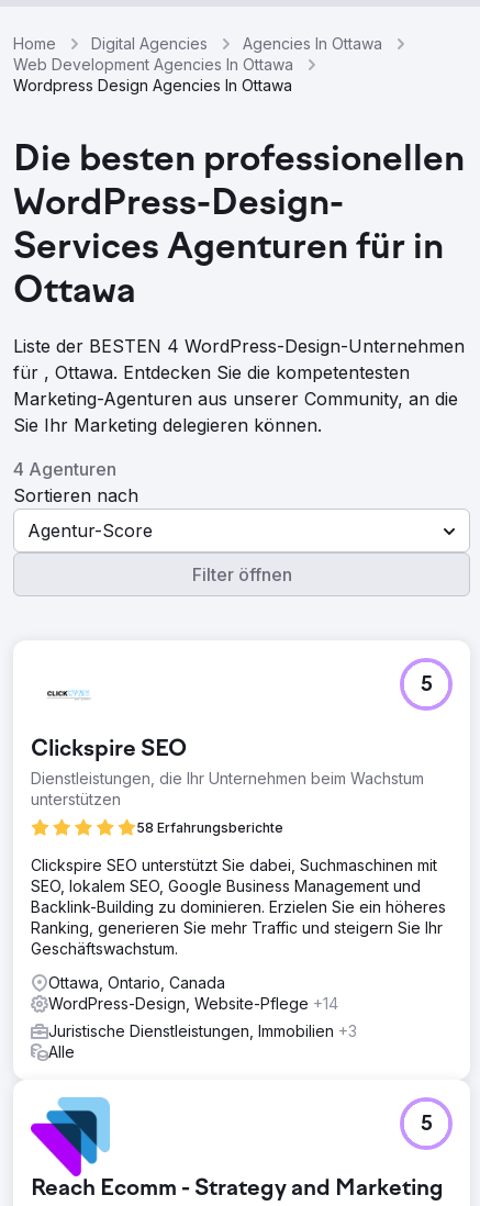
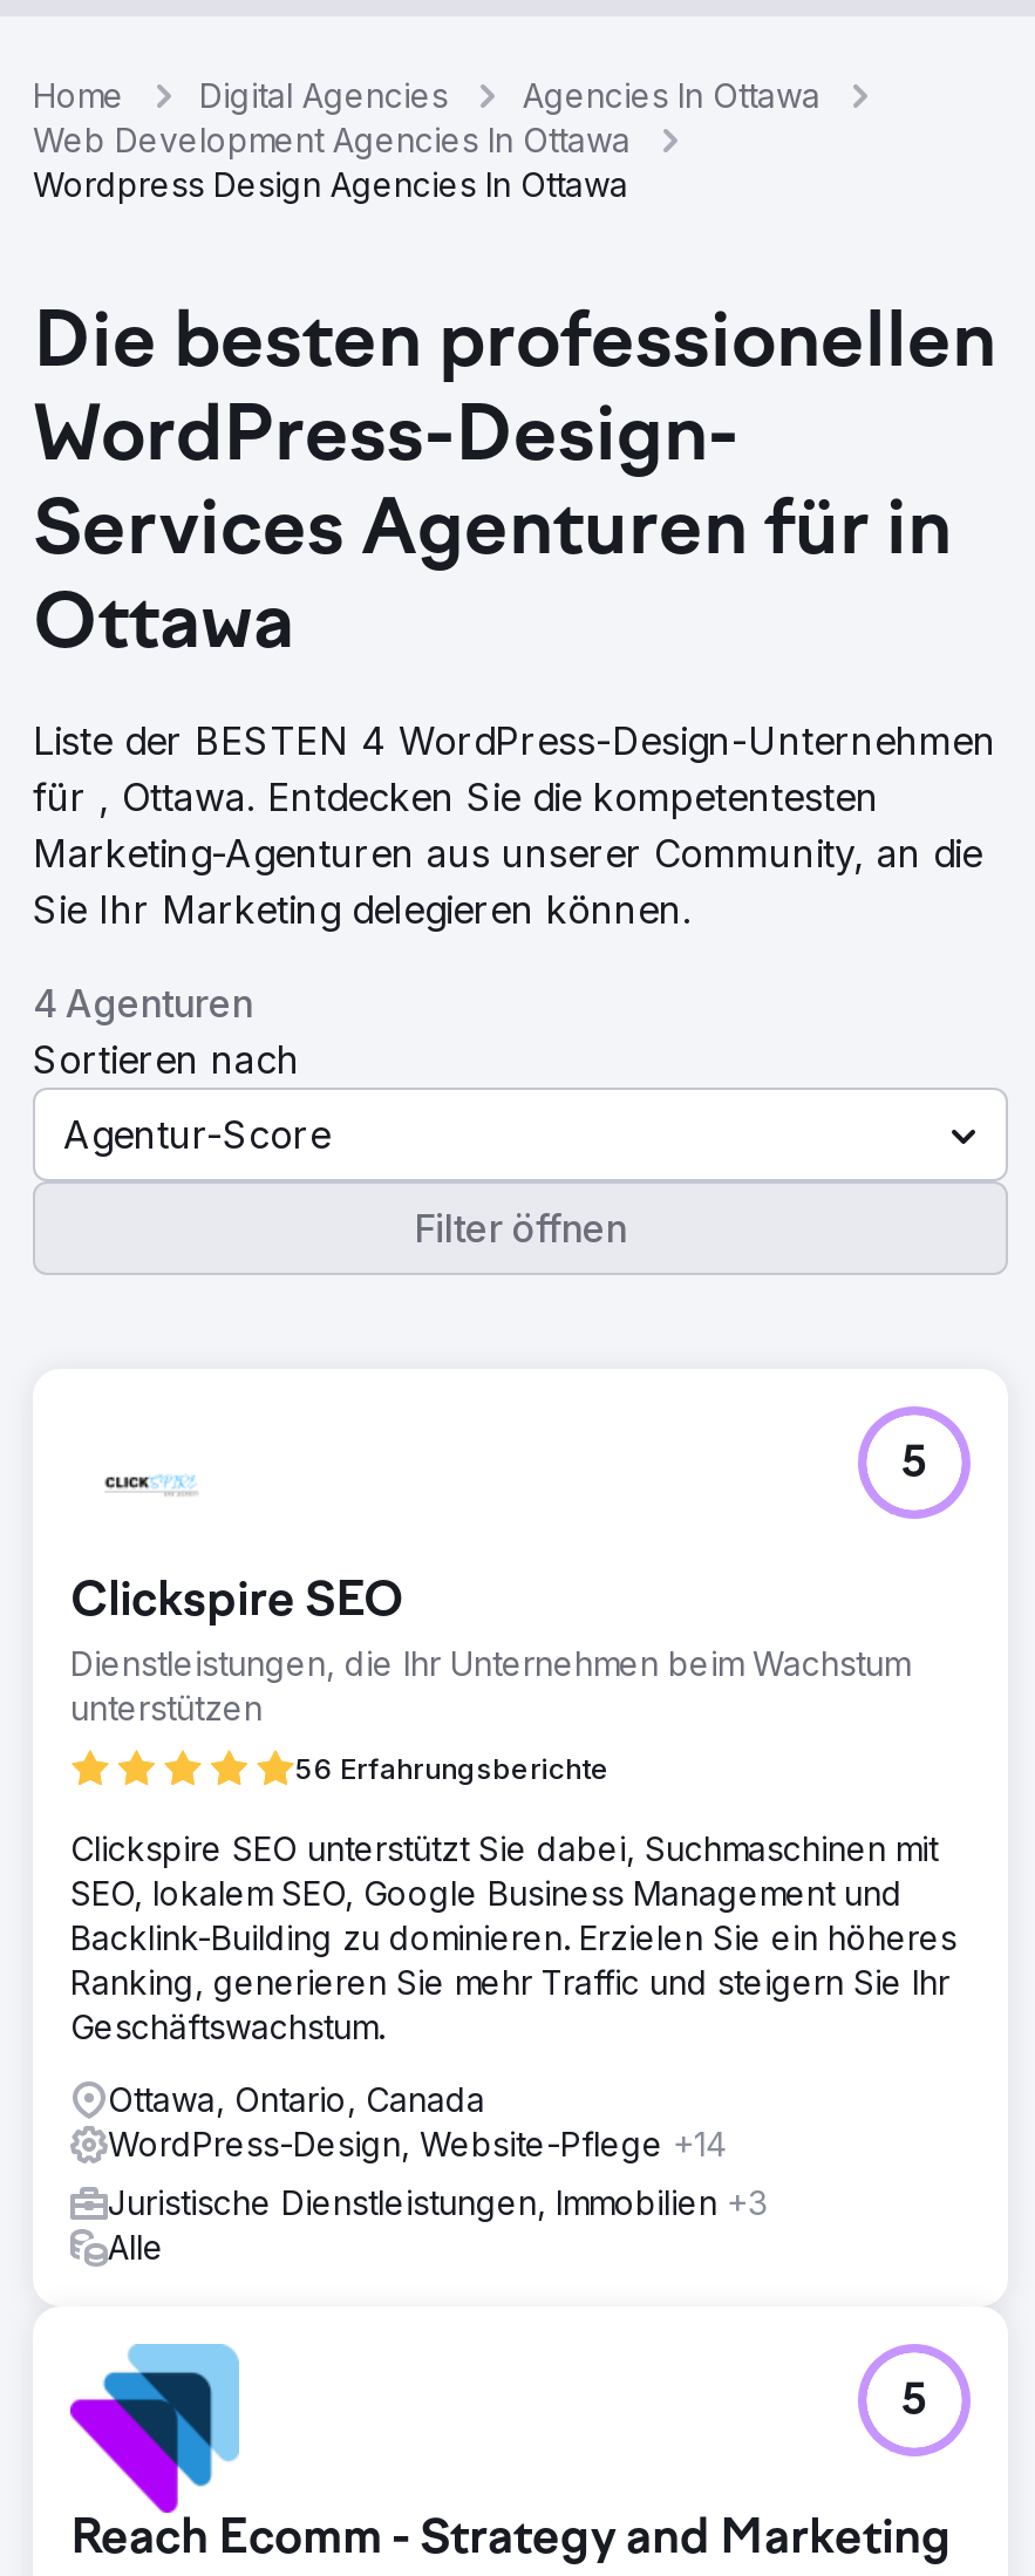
- 58 Erfahrungsberichte
+ 56 Erfahrungsberichte
